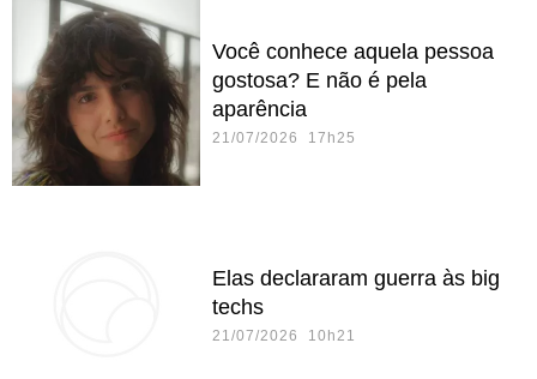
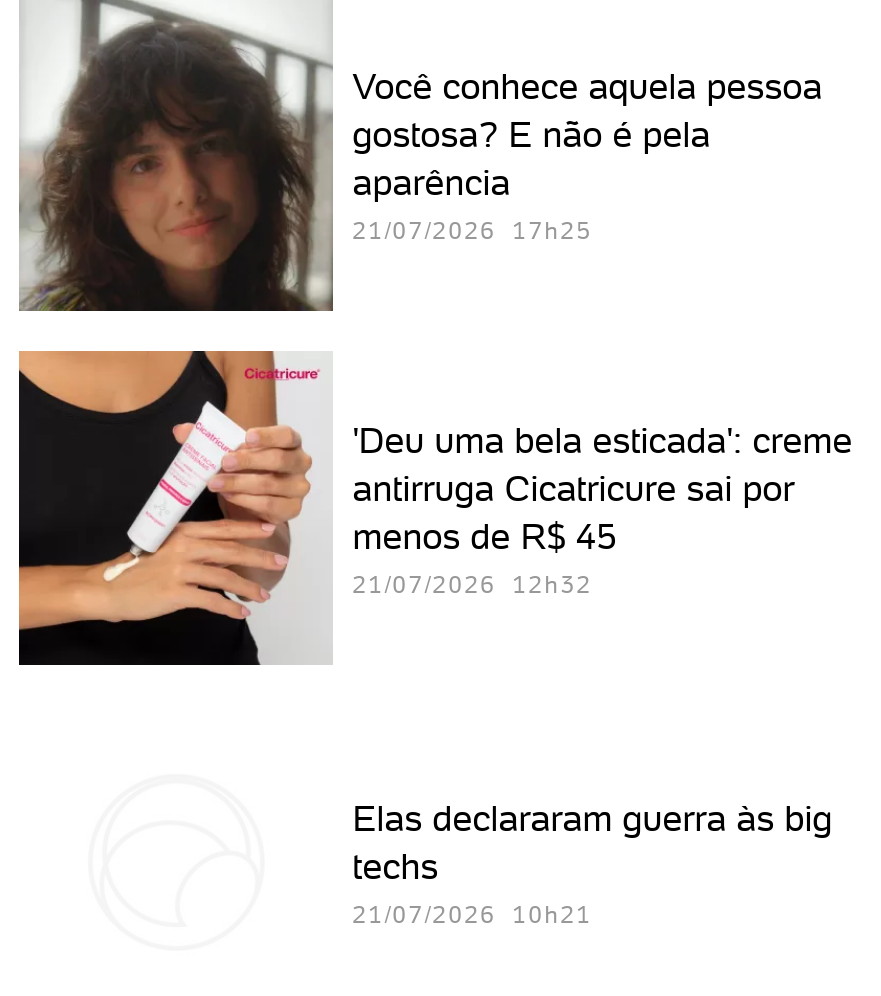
+ [image]
+ 'Deu uma bela esticada': creme
+ antirruga Cicatricure sai por
+ menos de R$ 45
+ 21/07/2026 12h32
